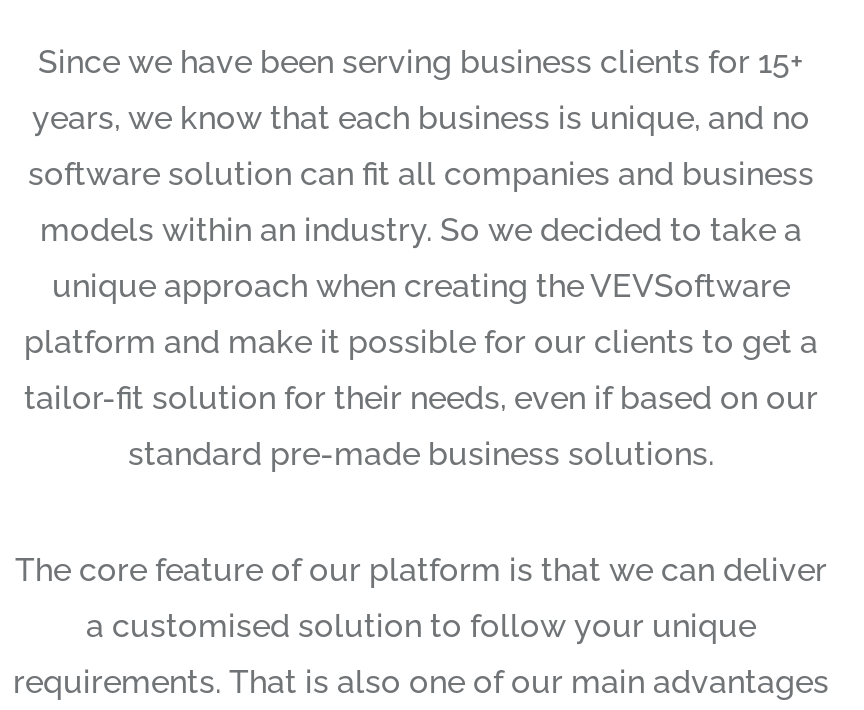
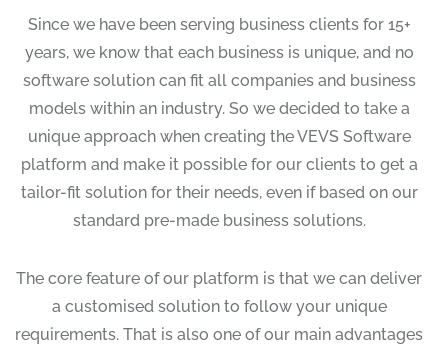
- unique approach when creating the VEVSoftware
+ unique approach when creating the VEVS Software
